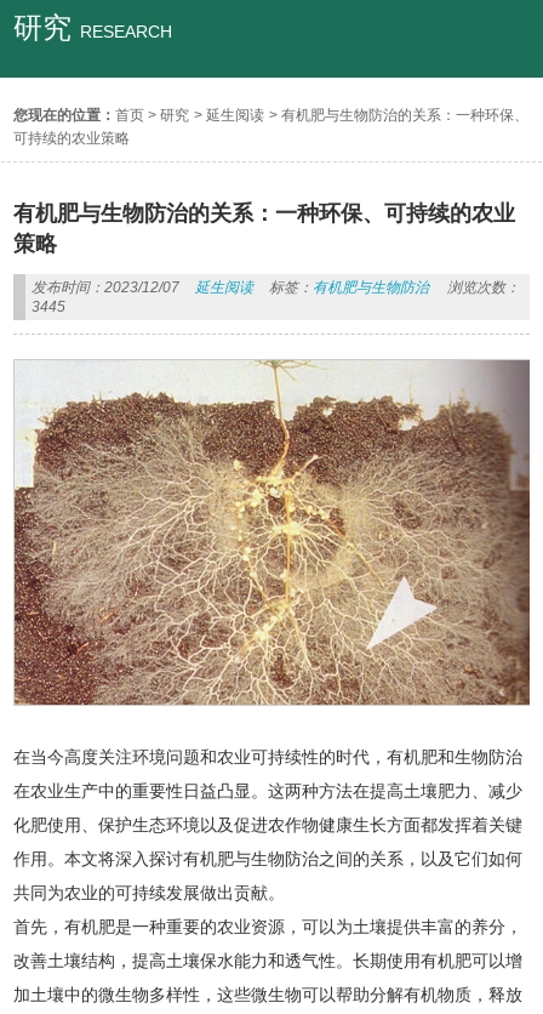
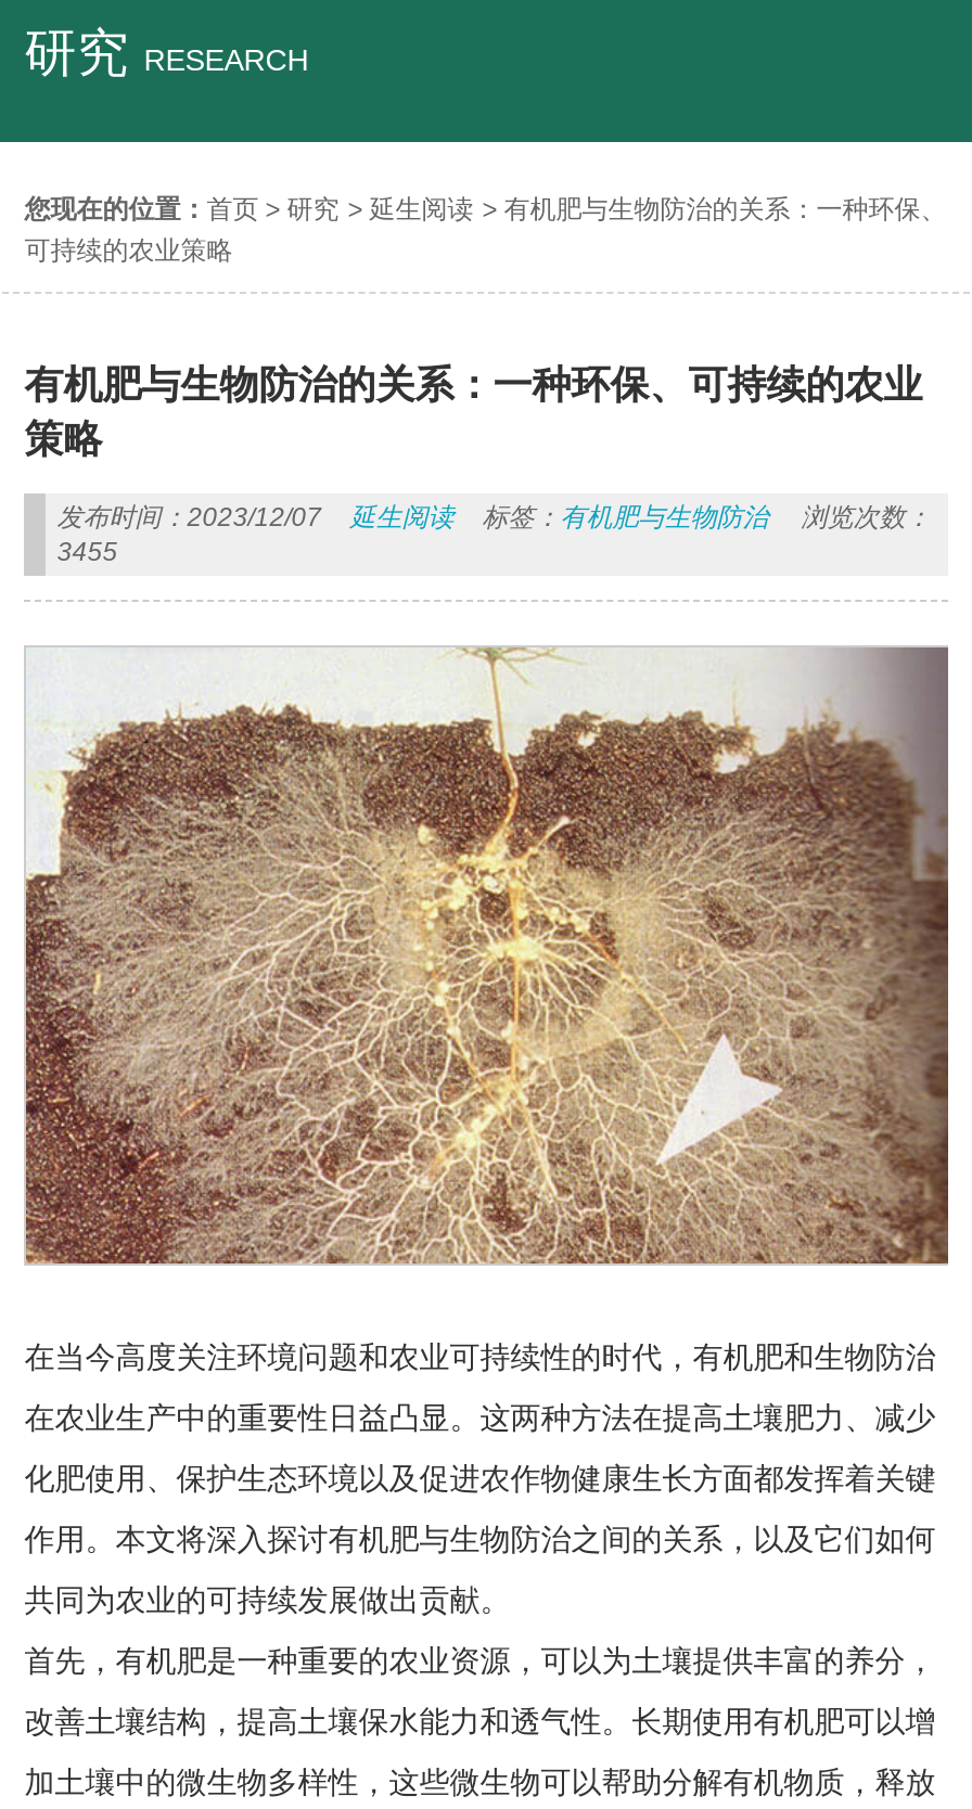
- 3445
+ 3455
